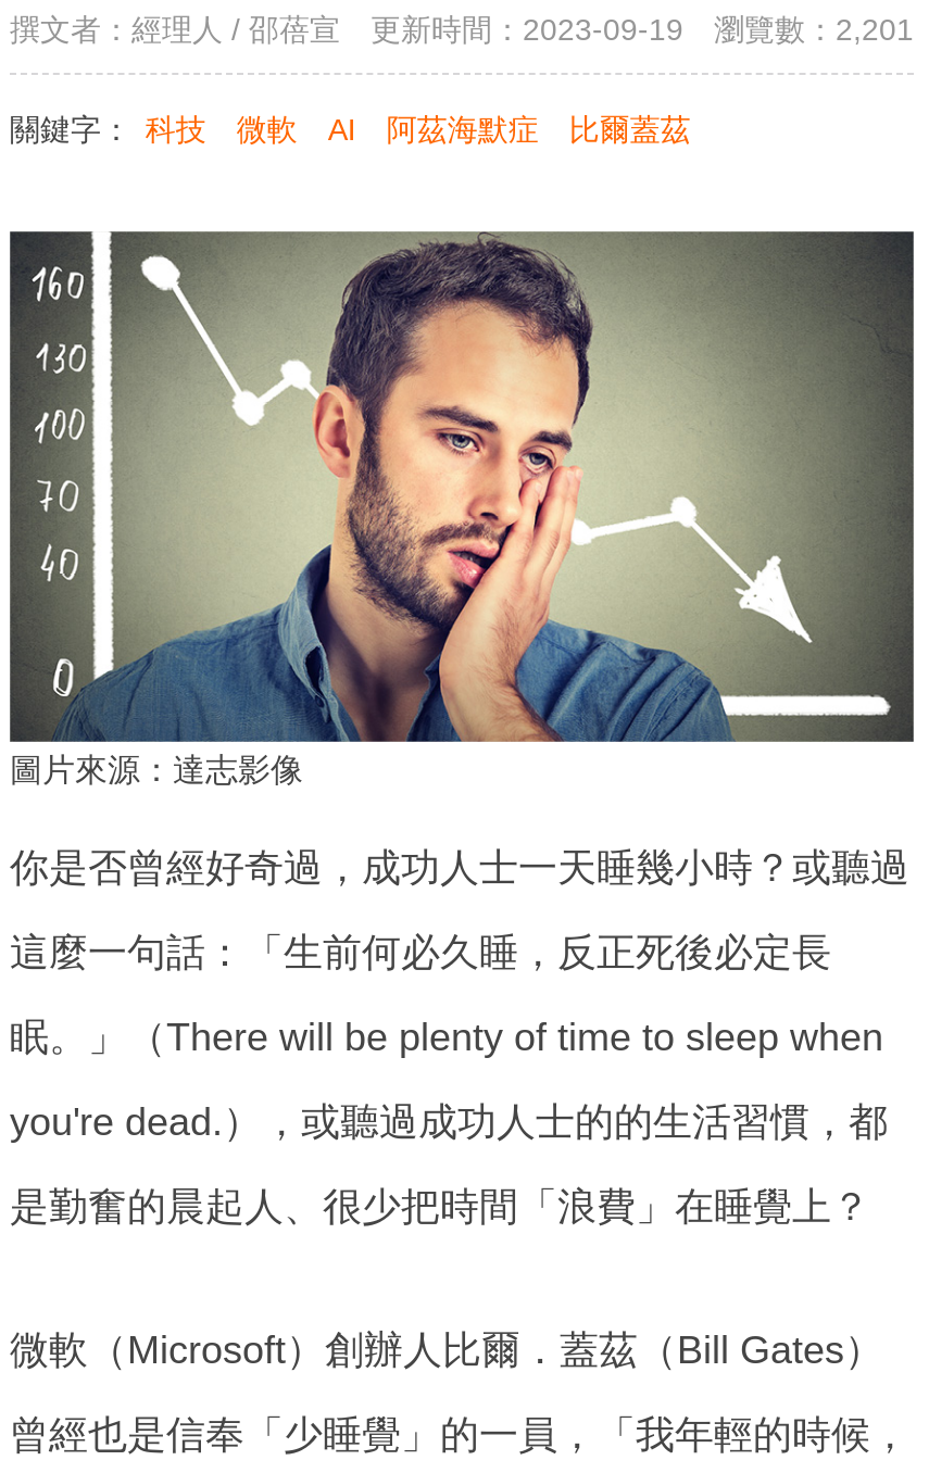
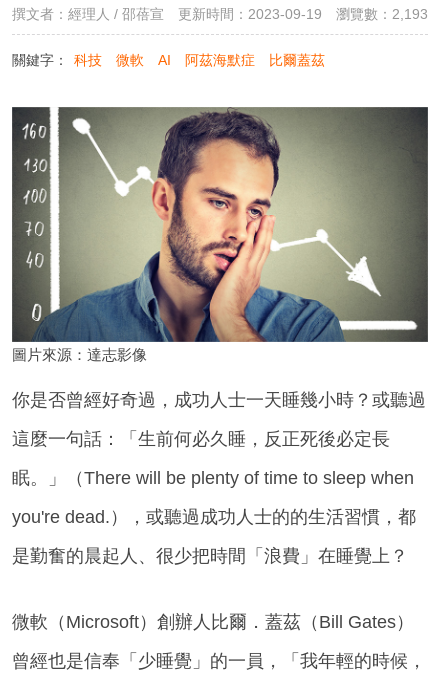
- 撰文者：經理人 / 邵蓓宣 更新時間：2023-09-19 瀏覽數：2,201
+ 撰文者：經理人 / 邵蓓宣 更新時間：2023-09-19 瀏覽數：2,193
